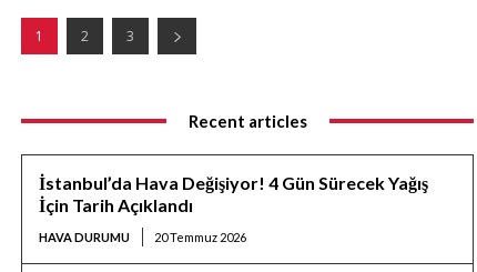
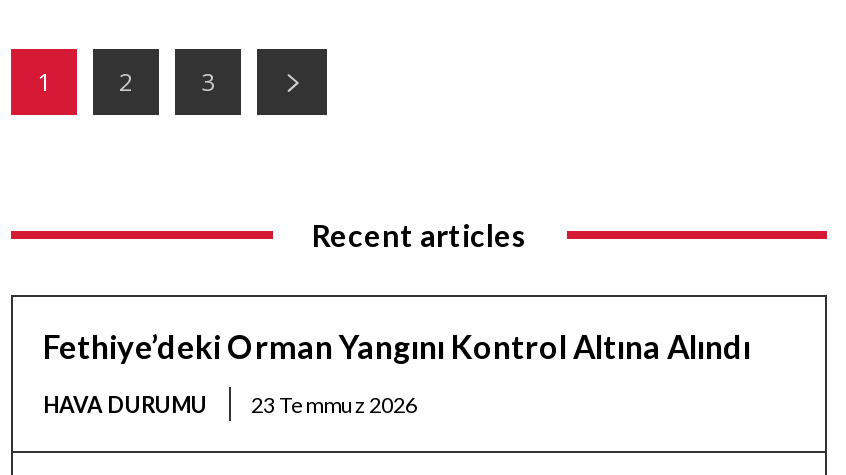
- İstanbul’da Hava Değişiyor! 4 Gün Sürecek Yağış
- İçin Tarih Açıklandı
+ Fethiye’deki Orman Yangını Kontrol Altına Alındı

- HAVA DURUMU 20 Temmuz 2026
+ HAVA DURUMU 23 Temmuz 2026
